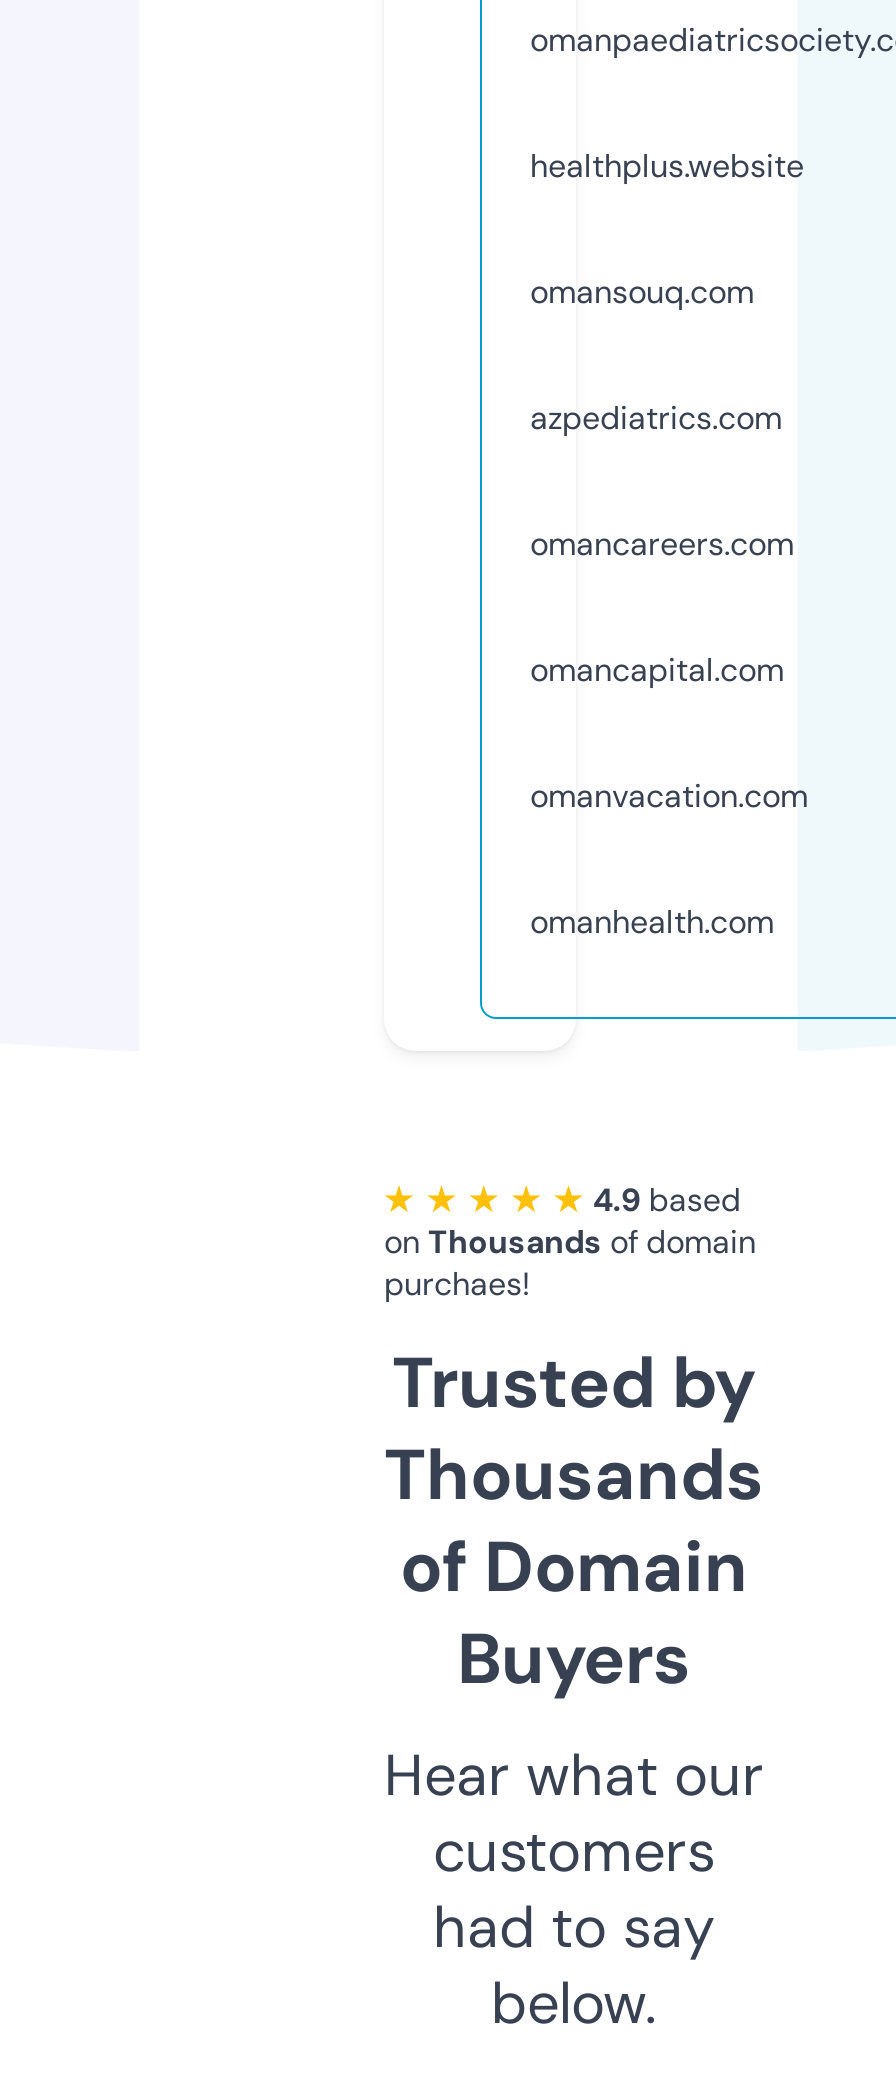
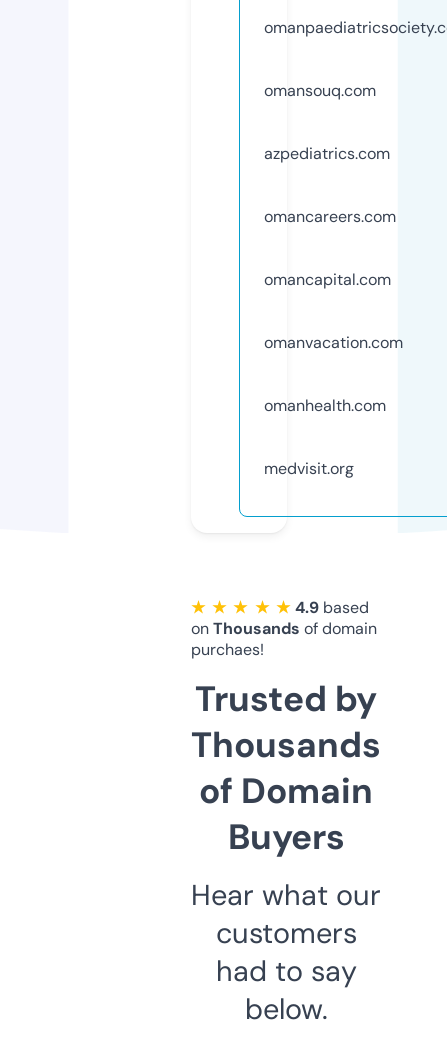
- healthplus.website

moved up: omansouq.com | azpediatrics.com | omancareers.com | omancapital.com | omanvacation.com | omanhealth.com

+ medvisit.org
